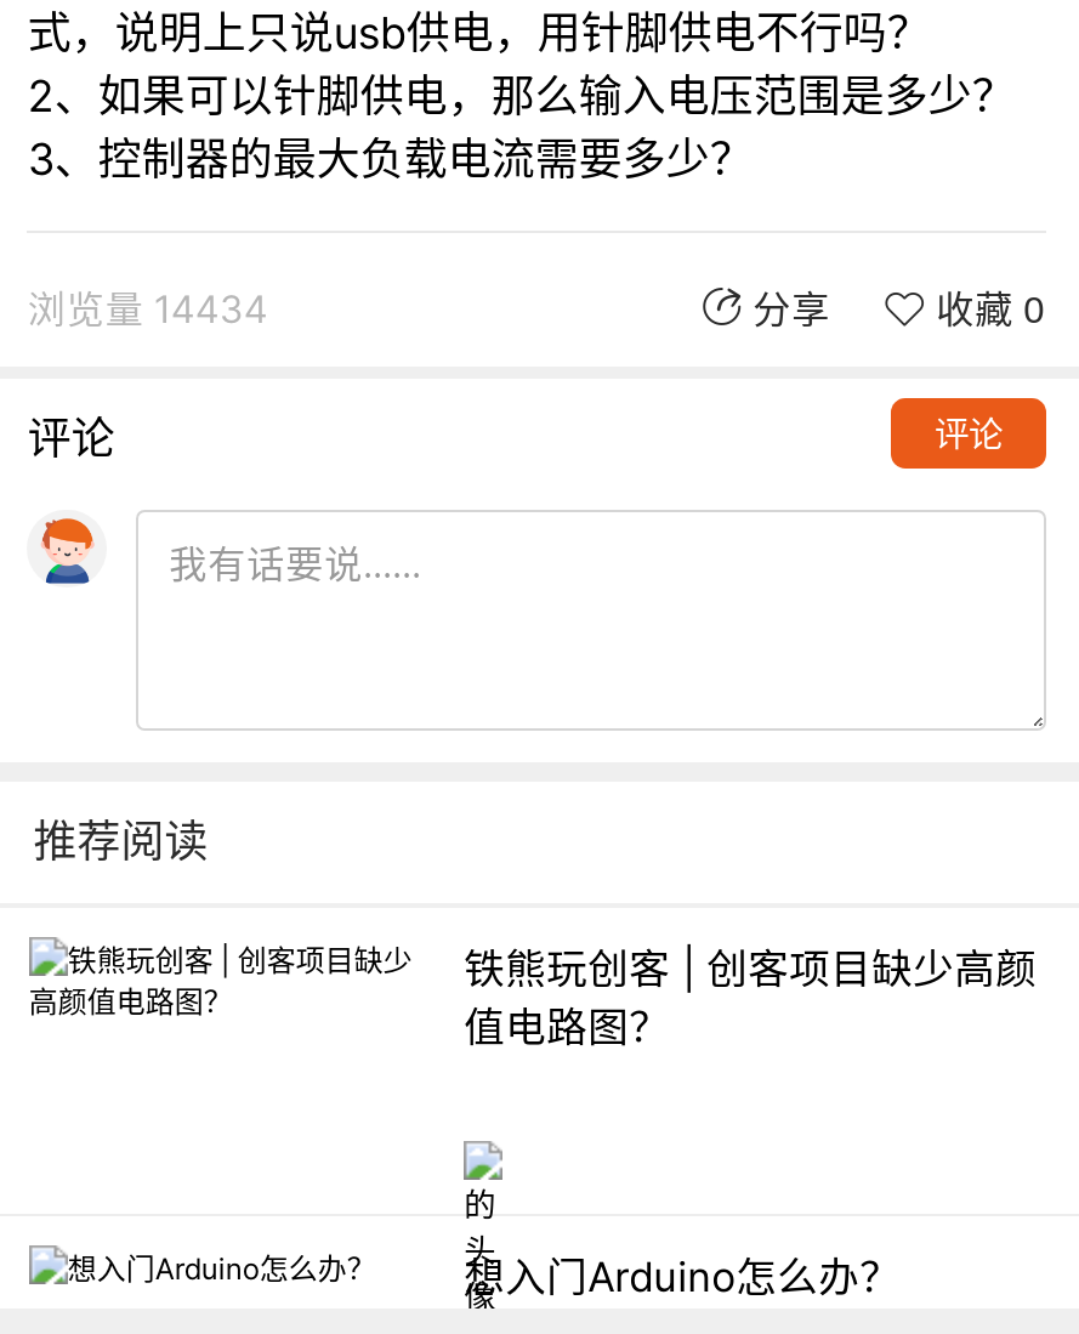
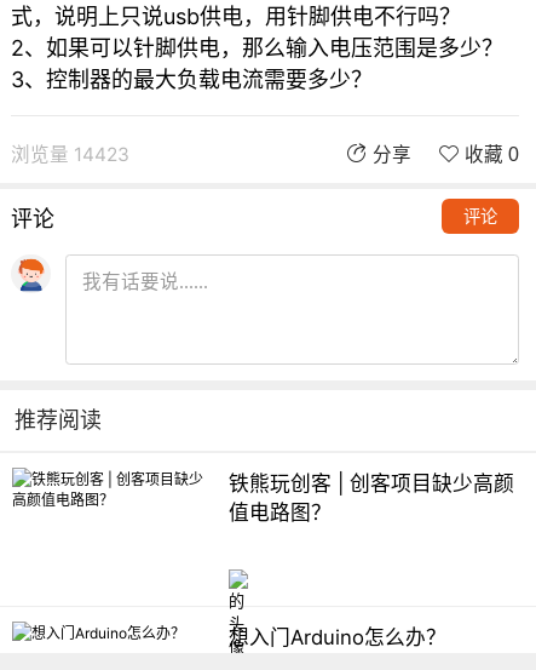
- 浏览量 14434
+ 浏览量 14423
